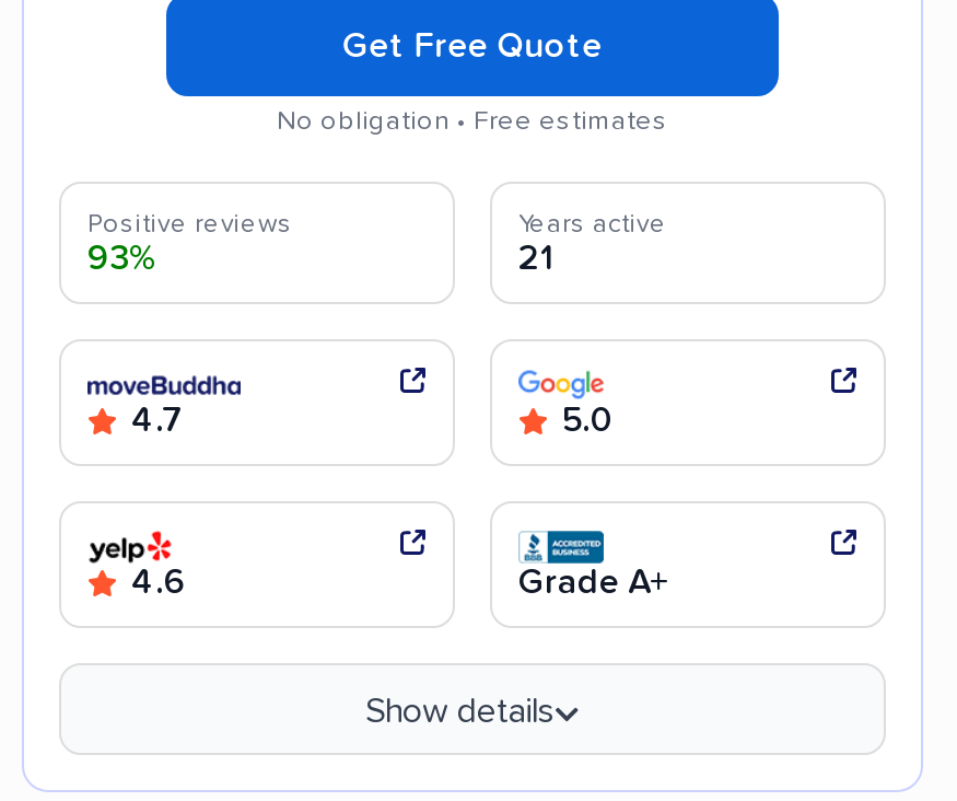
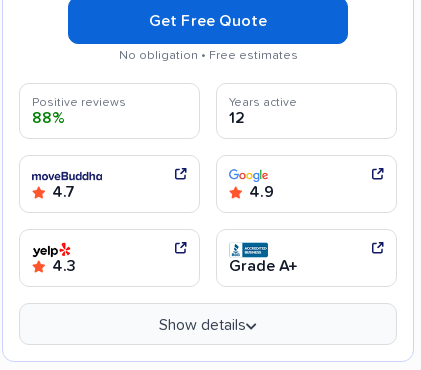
- 93%
+ 88%

- 21
+ 12

- 5.0
+ 4.9

- 4.6
+ 4.3
